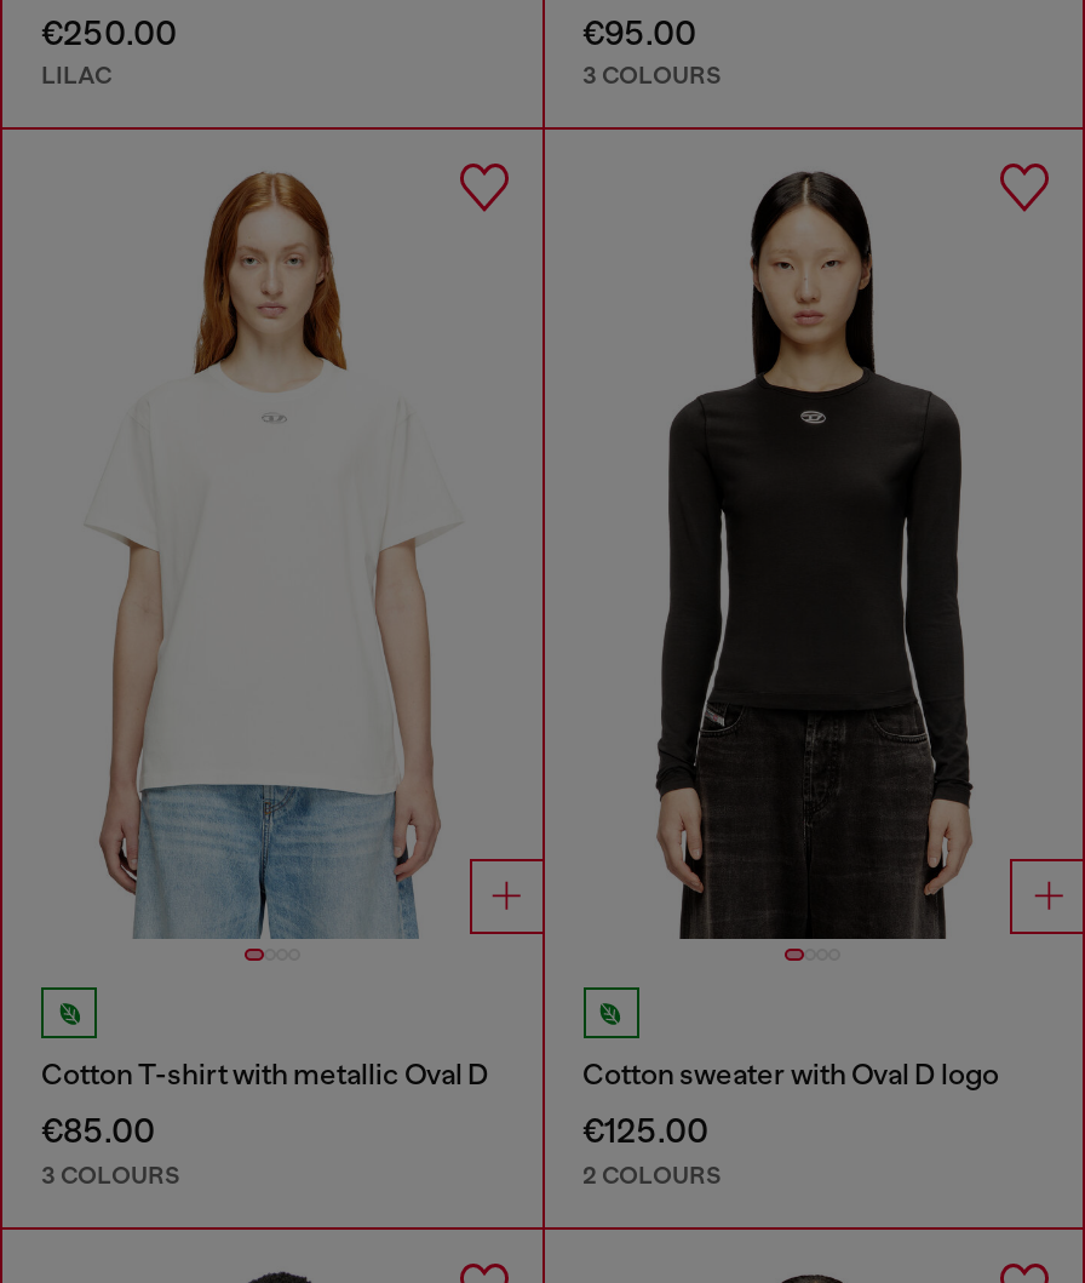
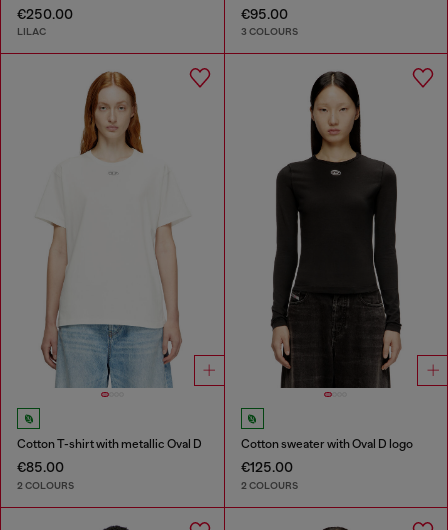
- 3 COLOURS
+ 2 COLOURS
